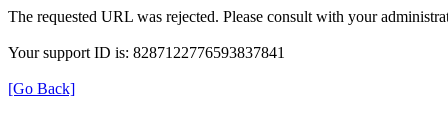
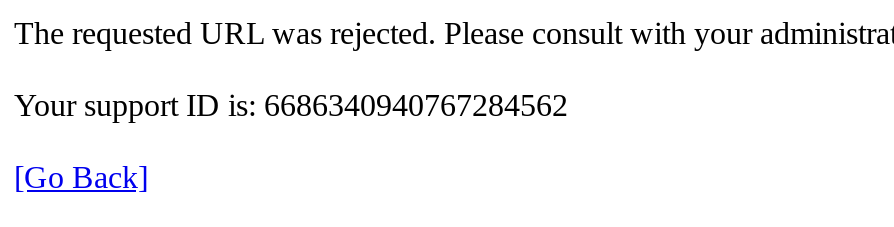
- Your support ID is: 8287122776593837841
+ Your support ID is: 6686340940767284562
